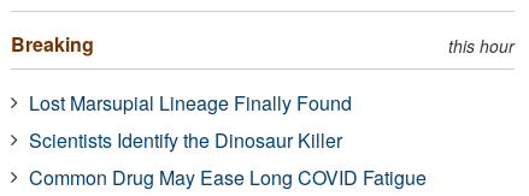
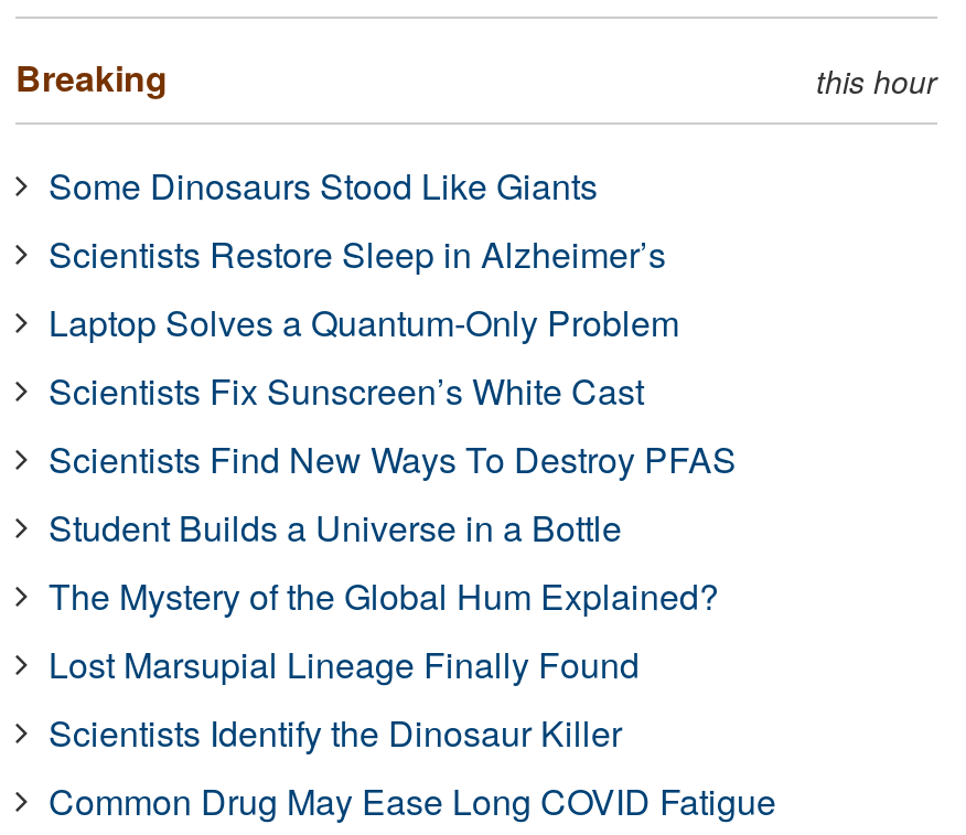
+ Some Dinosaurs Stood Like Giants
+ Scientists Restore Sleep in Alzheimer’s
+ Laptop Solves a Quantum-Only Problem
+ Scientists Fix Sunscreen’s White Cast
+ Scientists Find New Ways To Destroy PFAS
+ Student Builds a Universe in a Bottle
+ The Mystery of the Global Hum Explained?
